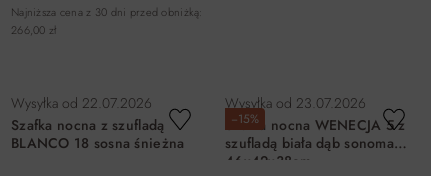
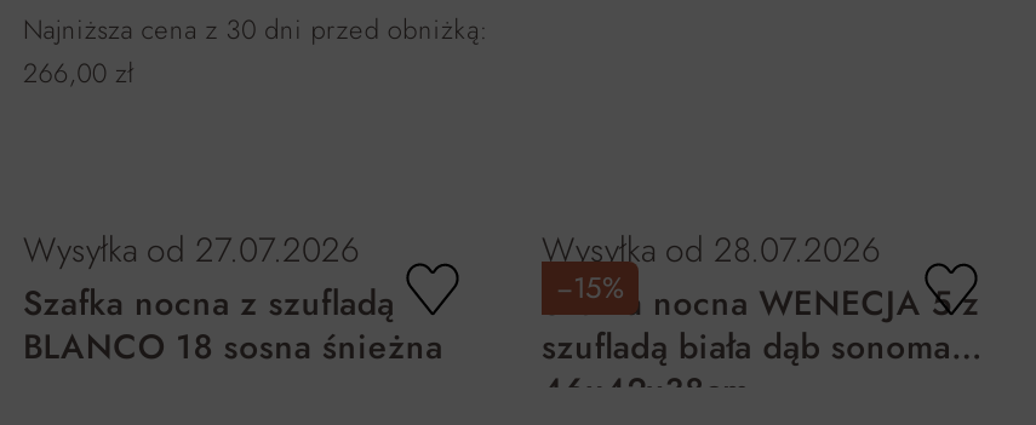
- Wysyłka od 22.07.2026
+ Wysyłka od 27.07.2026

- Wysyłka od 23.07.2026
+ Wysyłka od 28.07.2026
